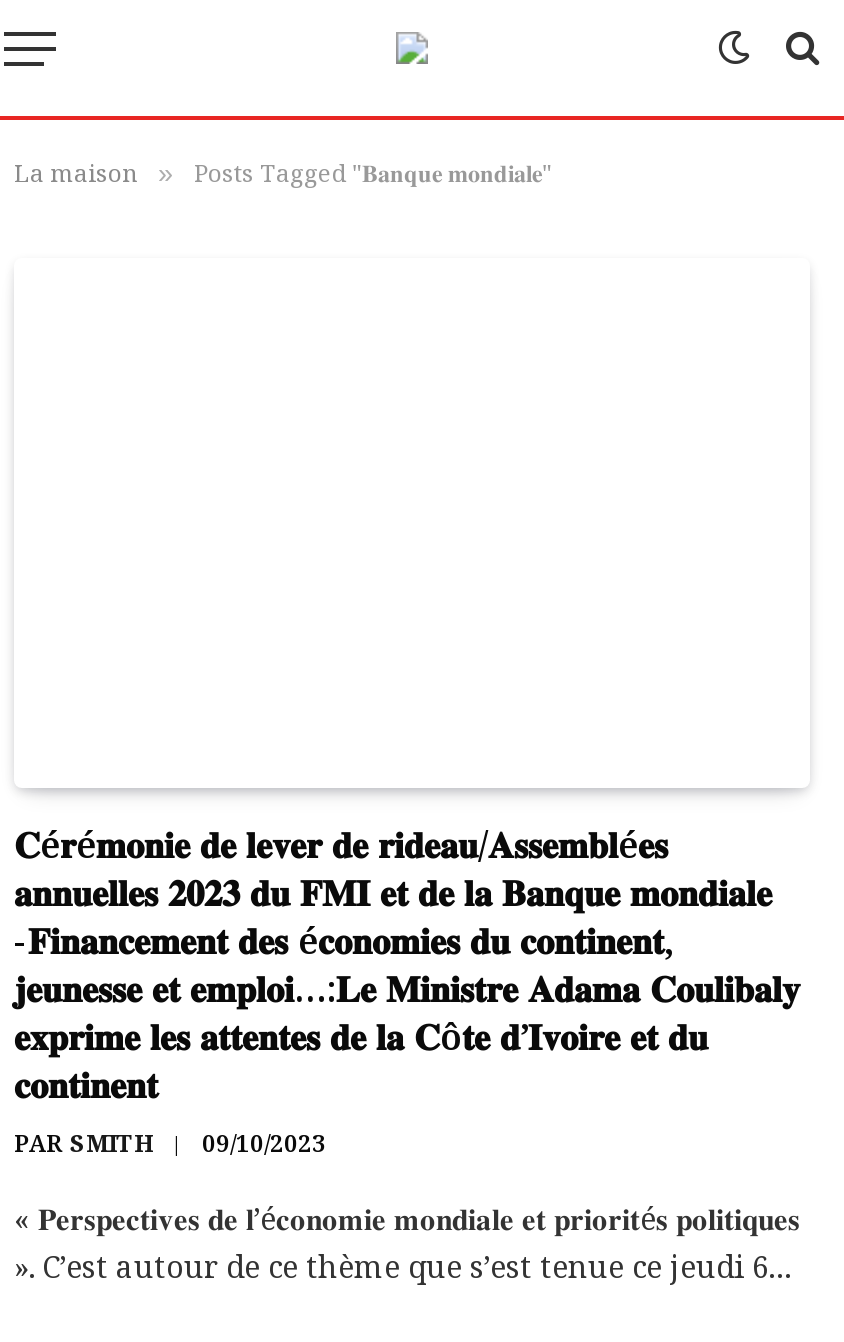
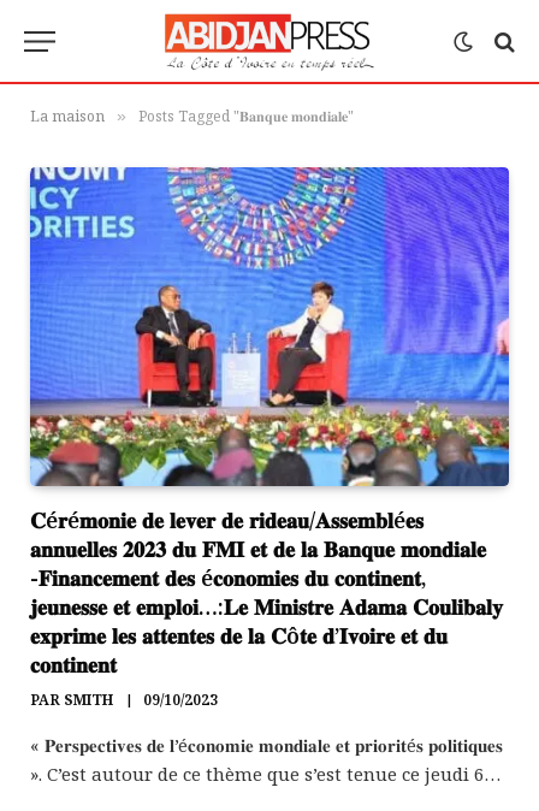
+ [image]

+ [image]
